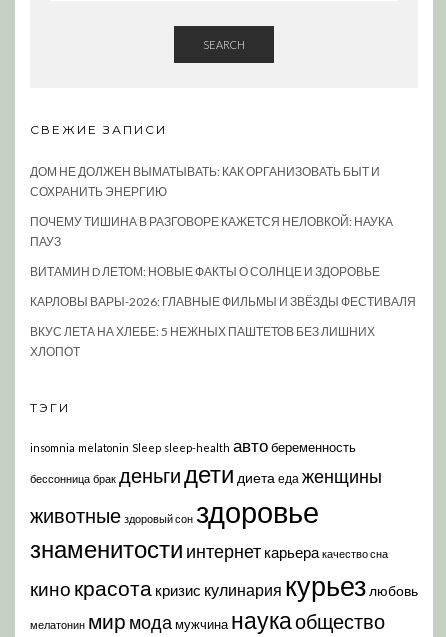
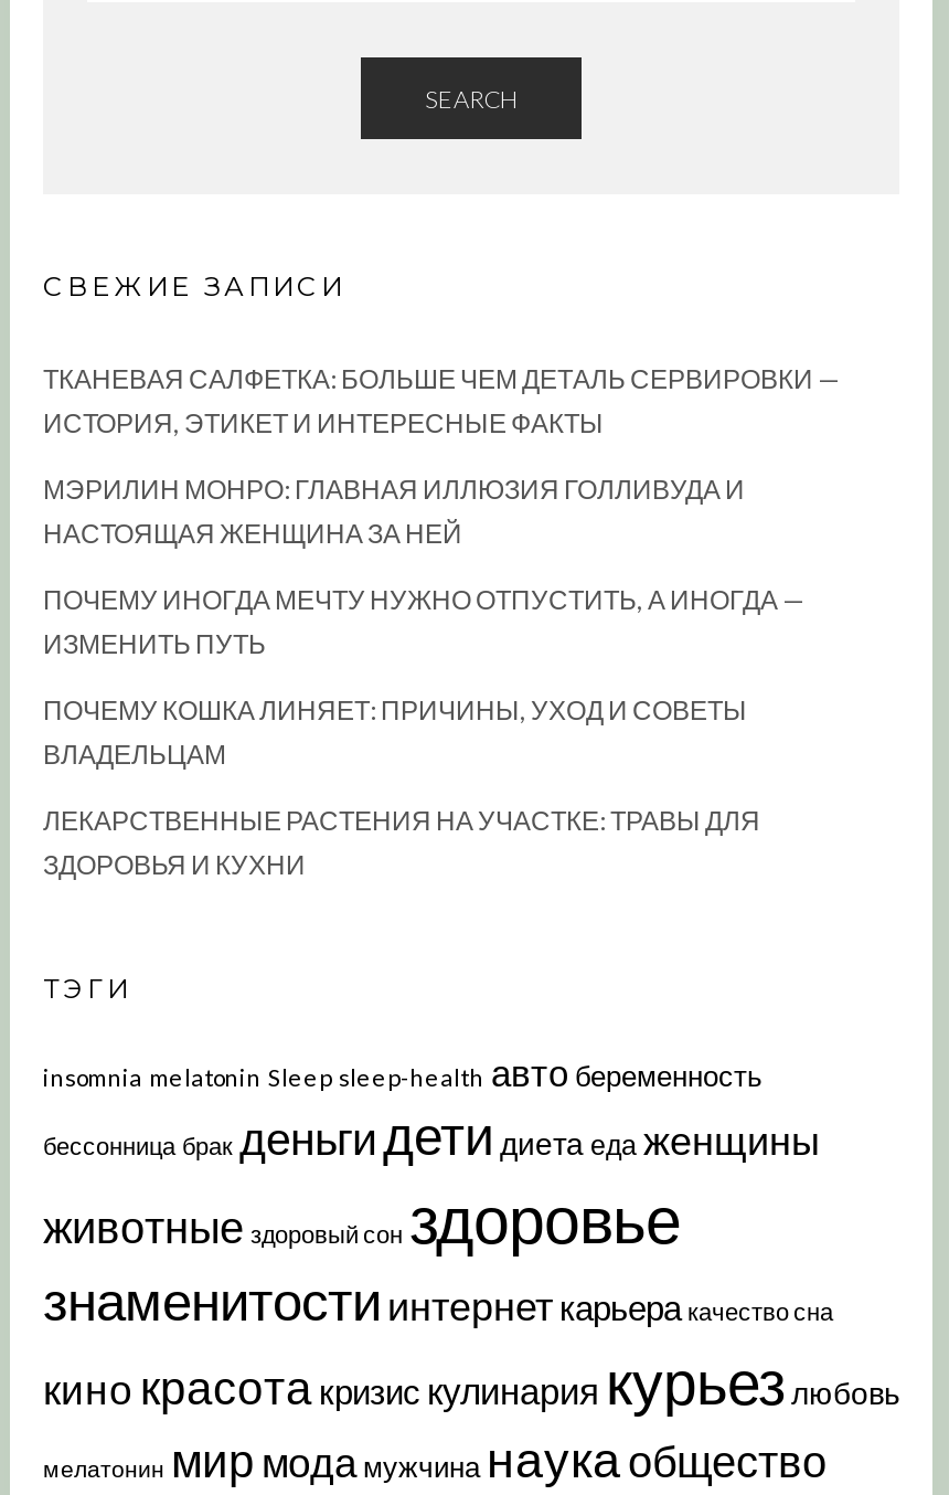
- ДОМ НЕ ДОЛЖЕН ВЫМАТЫВАТЬ: КАК ОРГАНИЗОВАТЬ БЫТ И
- СОХРАНИТЬ ЭНЕРГИЮ
+ ТКАНЕВАЯ САЛФЕТКА: БОЛЬШЕ ЧЕМ ДЕТАЛЬ СЕРВИРОВКИ —
+ ИСТОРИЯ, ЭТИКЕТ И ИНТЕРЕСНЫЕ ФАКТЫ

- ПОЧЕМУ ТИШИНА В РАЗГОВОРЕ КАЖЕТСЯ НЕЛОВКОЙ: НАУКА
- ПАУЗ
+ МЭРИЛИН МОНРО: ГЛАВНАЯ ИЛЛЮЗИЯ ГОЛЛИВУДА И
+ НАСТОЯЩАЯ ЖЕНЩИНА ЗА НЕЙ

- ВИТАМИН D ЛЕТОМ: НОВЫЕ ФАКТЫ О СОЛНЦЕ И ЗДОРОВЬЕ
+ ПОЧЕМУ ИНОГДА МЕЧТУ НУЖНО ОТПУСТИТЬ, А ИНОГДА —
+ ИЗМЕНИТЬ ПУТЬ

- КАРЛОВЫ ВАРЫ-2026: ГЛАВНЫЕ ФИЛЬМЫ И ЗВЁЗДЫ ФЕСТИВАЛЯ
+ ПОЧЕМУ КОШКА ЛИНЯЕТ: ПРИЧИНЫ, УХОД И СОВЕТЫ
+ ВЛАДЕЛЬЦАМ

- ВКУС ЛЕТА НА ХЛЕБЕ: 5 НЕЖНЫХ ПАШТЕТОВ БЕЗ ЛИШНИХ
- ХЛОПОТ
+ ЛЕКАРСТВЕННЫЕ РАСТЕНИЯ НА УЧАСТКЕ: ТРАВЫ ДЛЯ
+ ЗДОРОВЬЯ И КУХНИ
